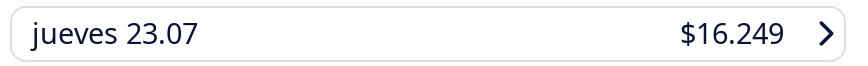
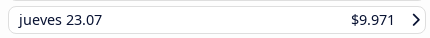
- $16.249
+ $9.971
